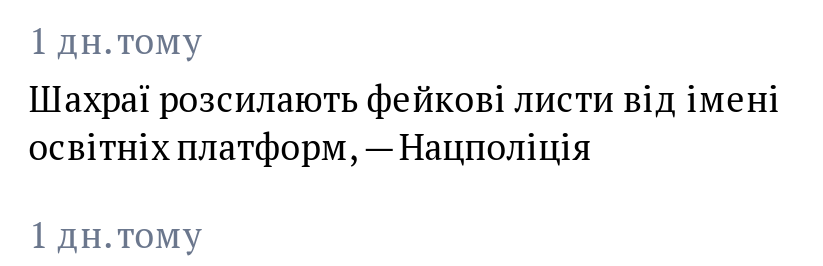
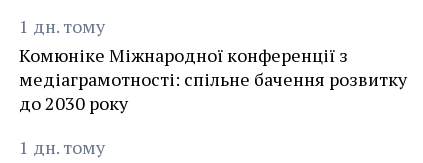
- Шахраї розсилають фейкові листи від імені
- освітніх платформ, — Нацполіція
+ Комюніке Міжнародної конференції з
+ медіаграмотності: спільне бачення розвитку
+ до 2030 року
